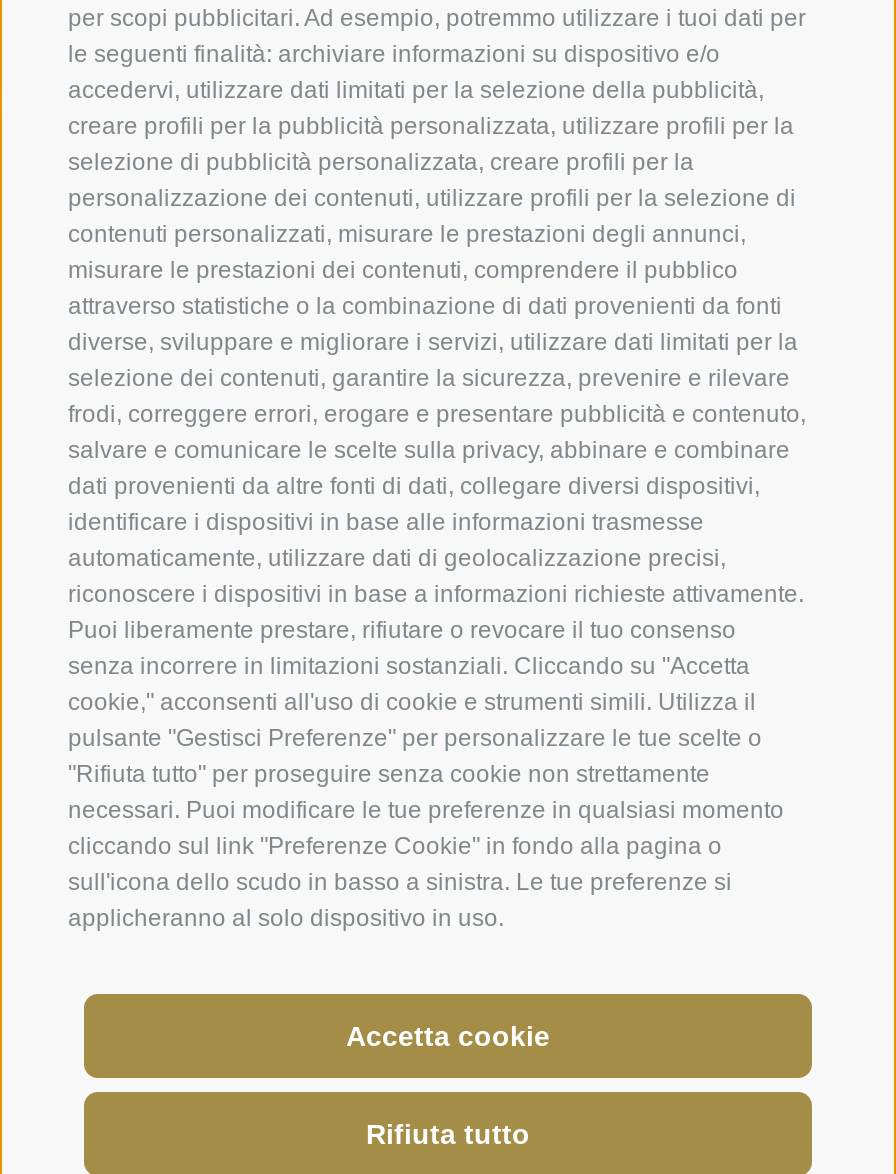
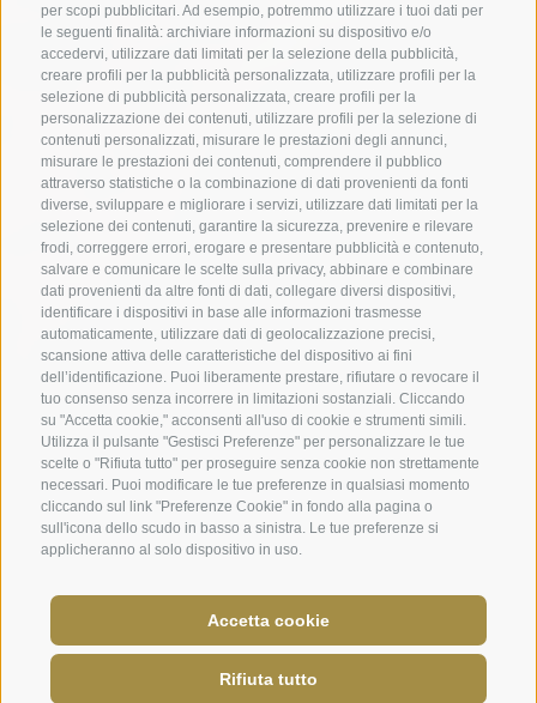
- riconoscere i dispositivi in base a informazioni richieste attivamente.
- Puoi liberamente prestare, rifiutare o revocare il tuo consenso
- senza incorrere in limitazioni sostanziali. Cliccando su "Accetta
- cookie," acconsenti all'uso di cookie e strumenti simili. Utilizza il
- pulsante "Gestisci Preferenze" per personalizzare le tue scelte o
- "Rifiuta tutto" per proseguire senza cookie non strettamente
+ scansione attiva delle caratteristiche del dispositivo ai fini
+ dell’identificazione. Puoi liberamente prestare, rifiutare o revocare il
+ tuo consenso senza incorrere in limitazioni sostanziali. Cliccando
+ su "Accetta cookie," acconsenti all'uso di cookie e strumenti simili.
+ Utilizza il pulsante "Gestisci Preferenze" per personalizzare le tue
+ scelte o "Rifiuta tutto" per proseguire senza cookie non strettamente
